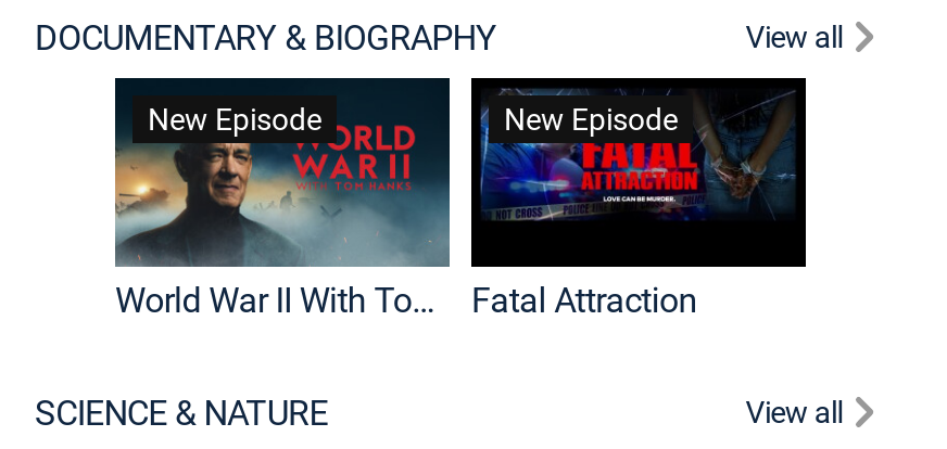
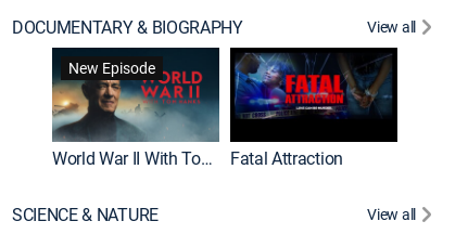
- New Episode
